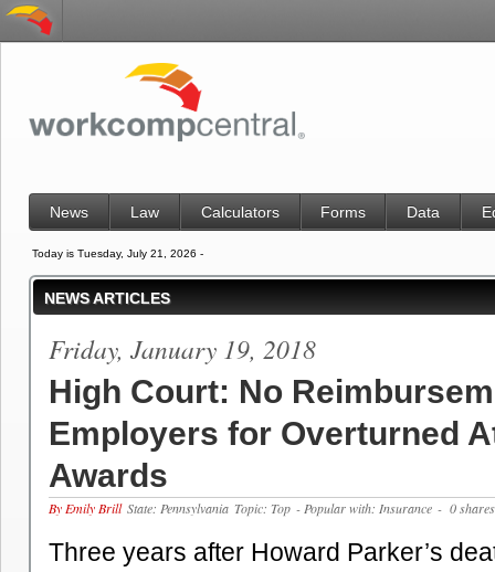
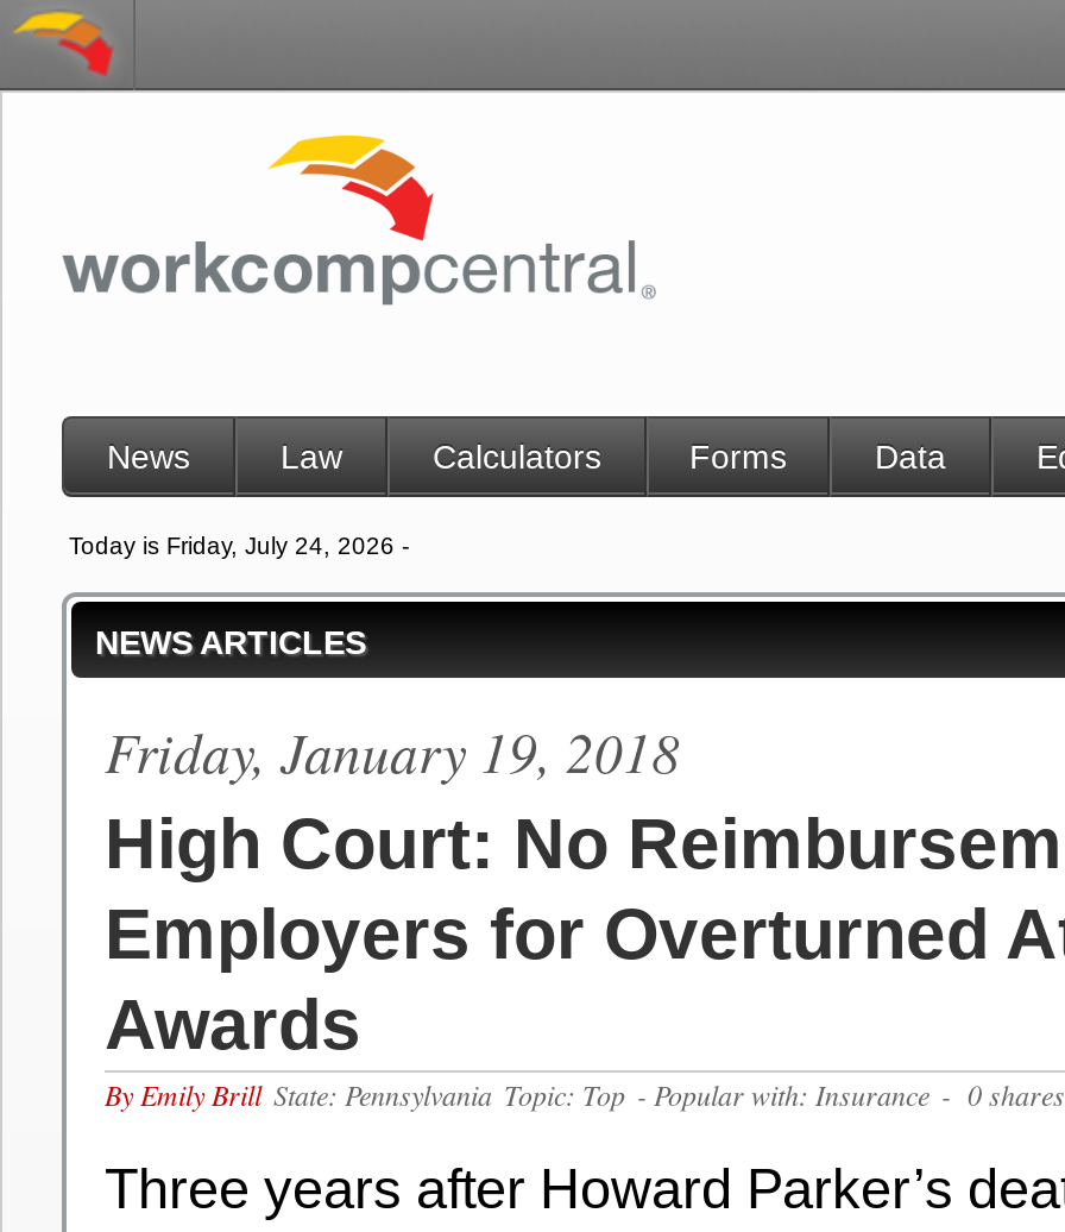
- Today is Tuesday, July 21, 2026 -
+ Today is Friday, July 24, 2026 -
